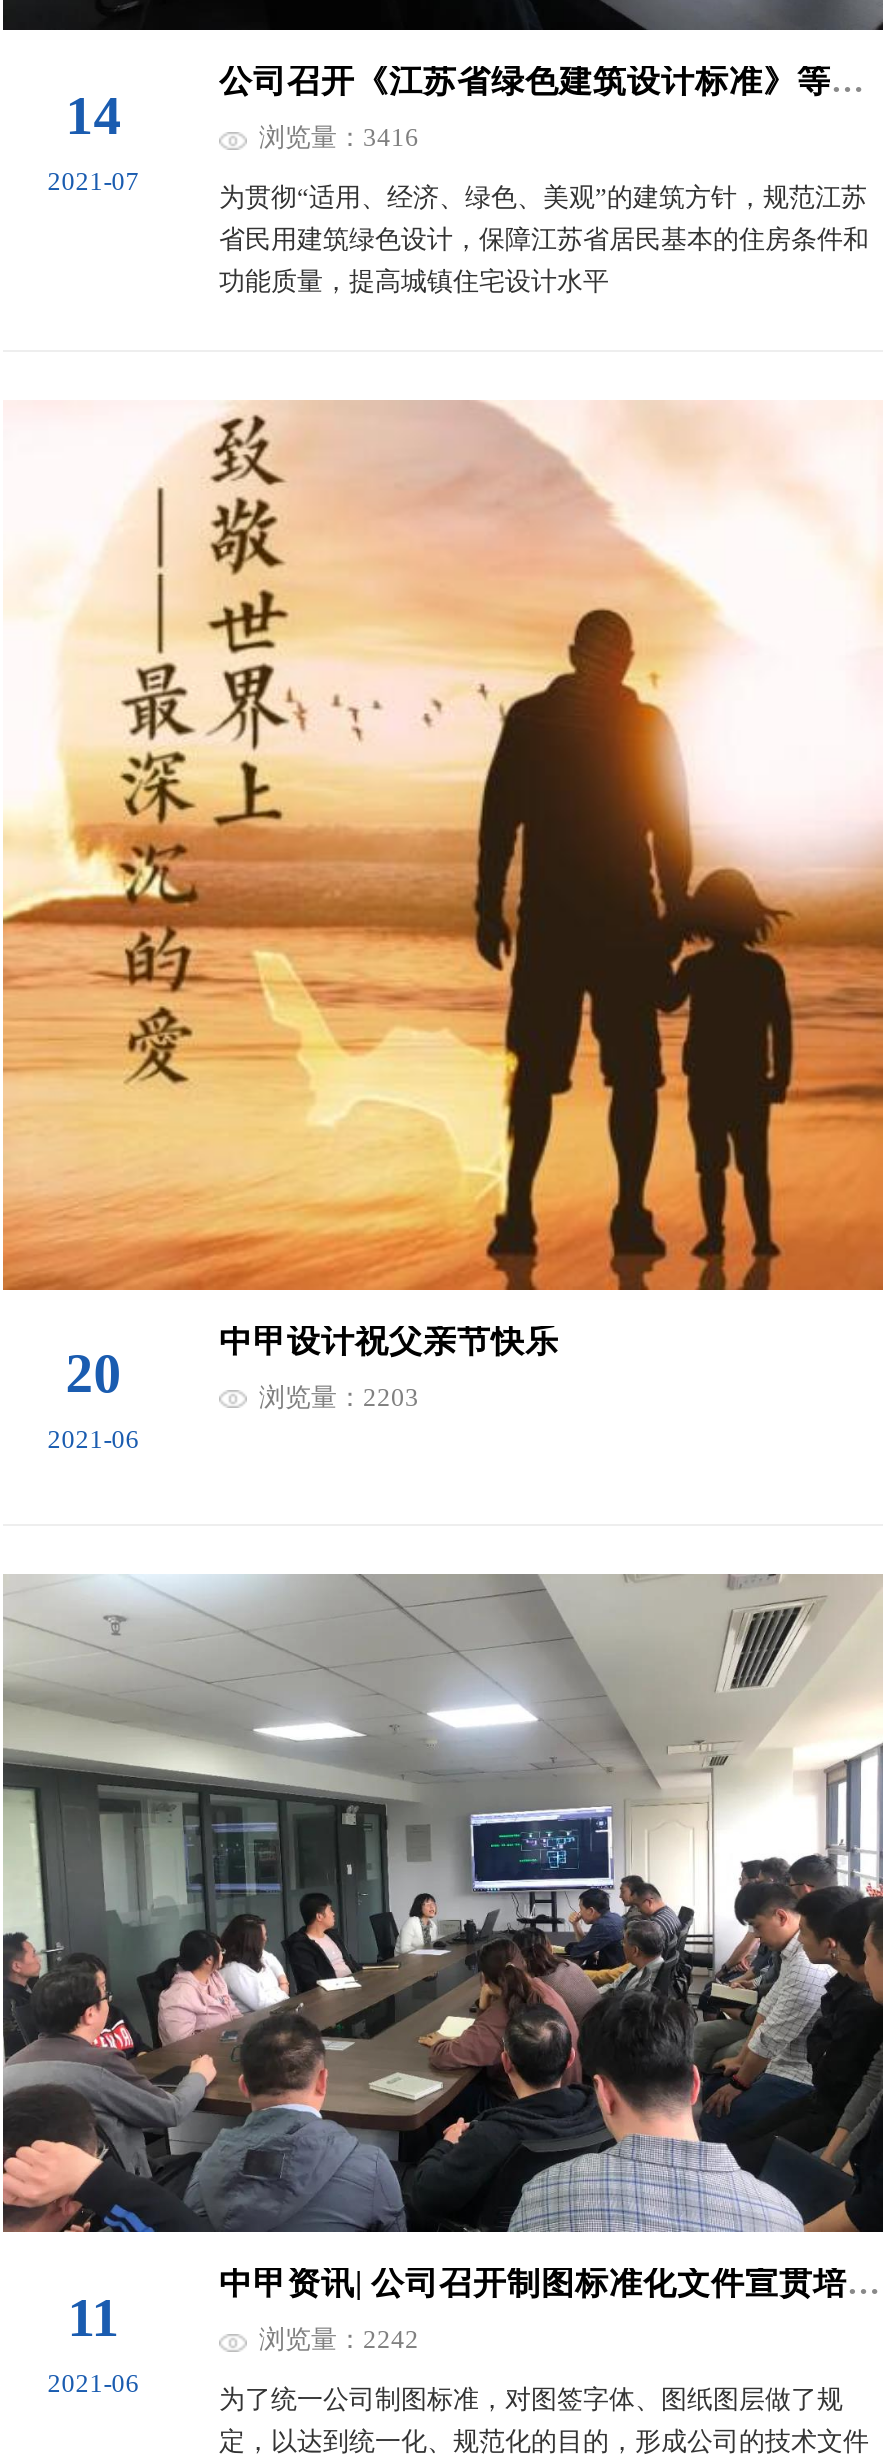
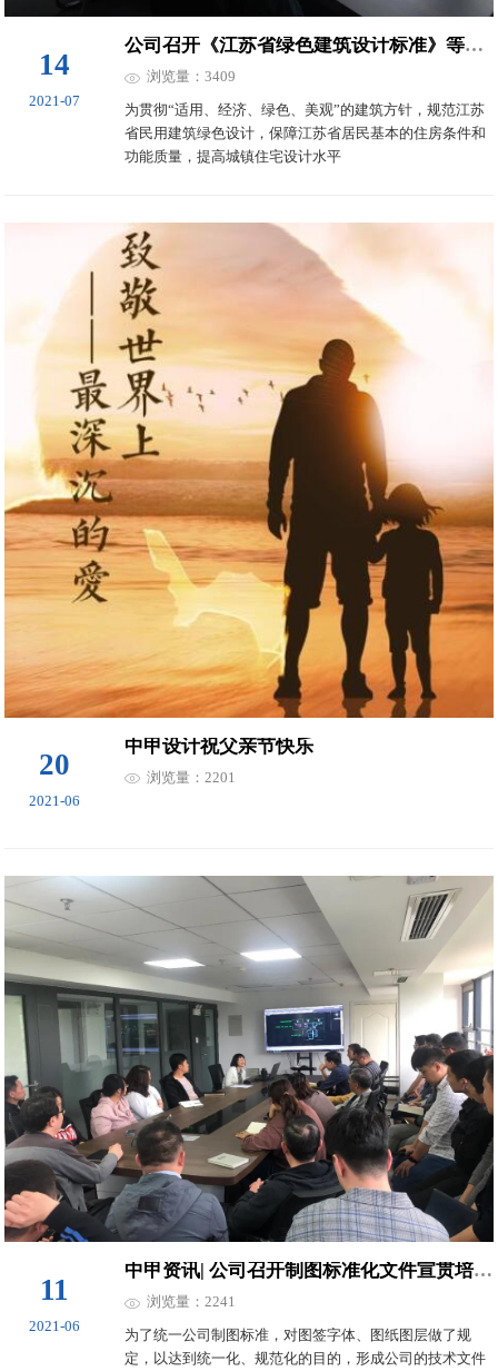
- 浏览量：3416
+ 浏览量：3409

- 浏览量：2203
+ 浏览量：2201

- 浏览量：2242
+ 浏览量：2241
